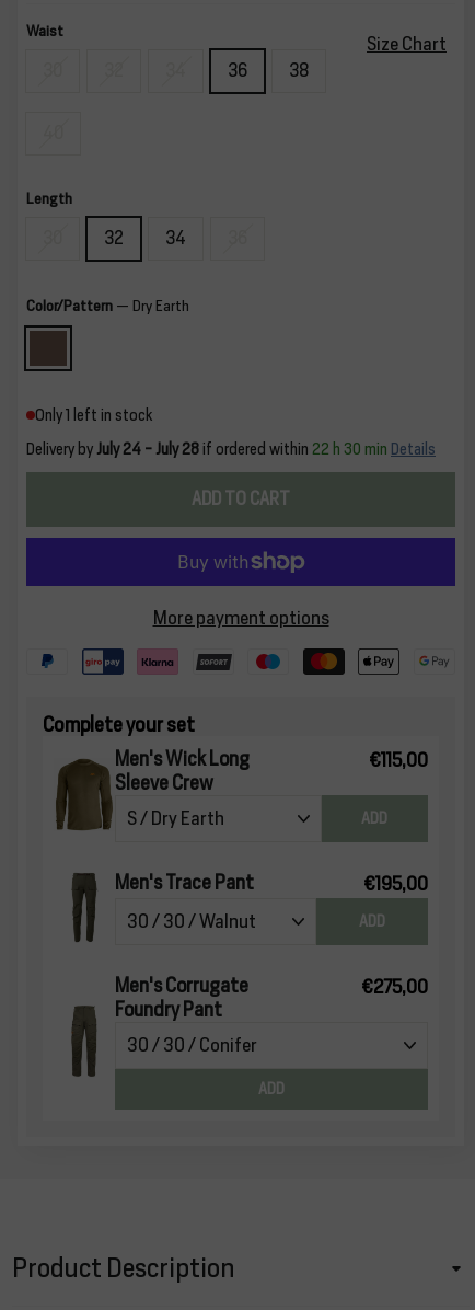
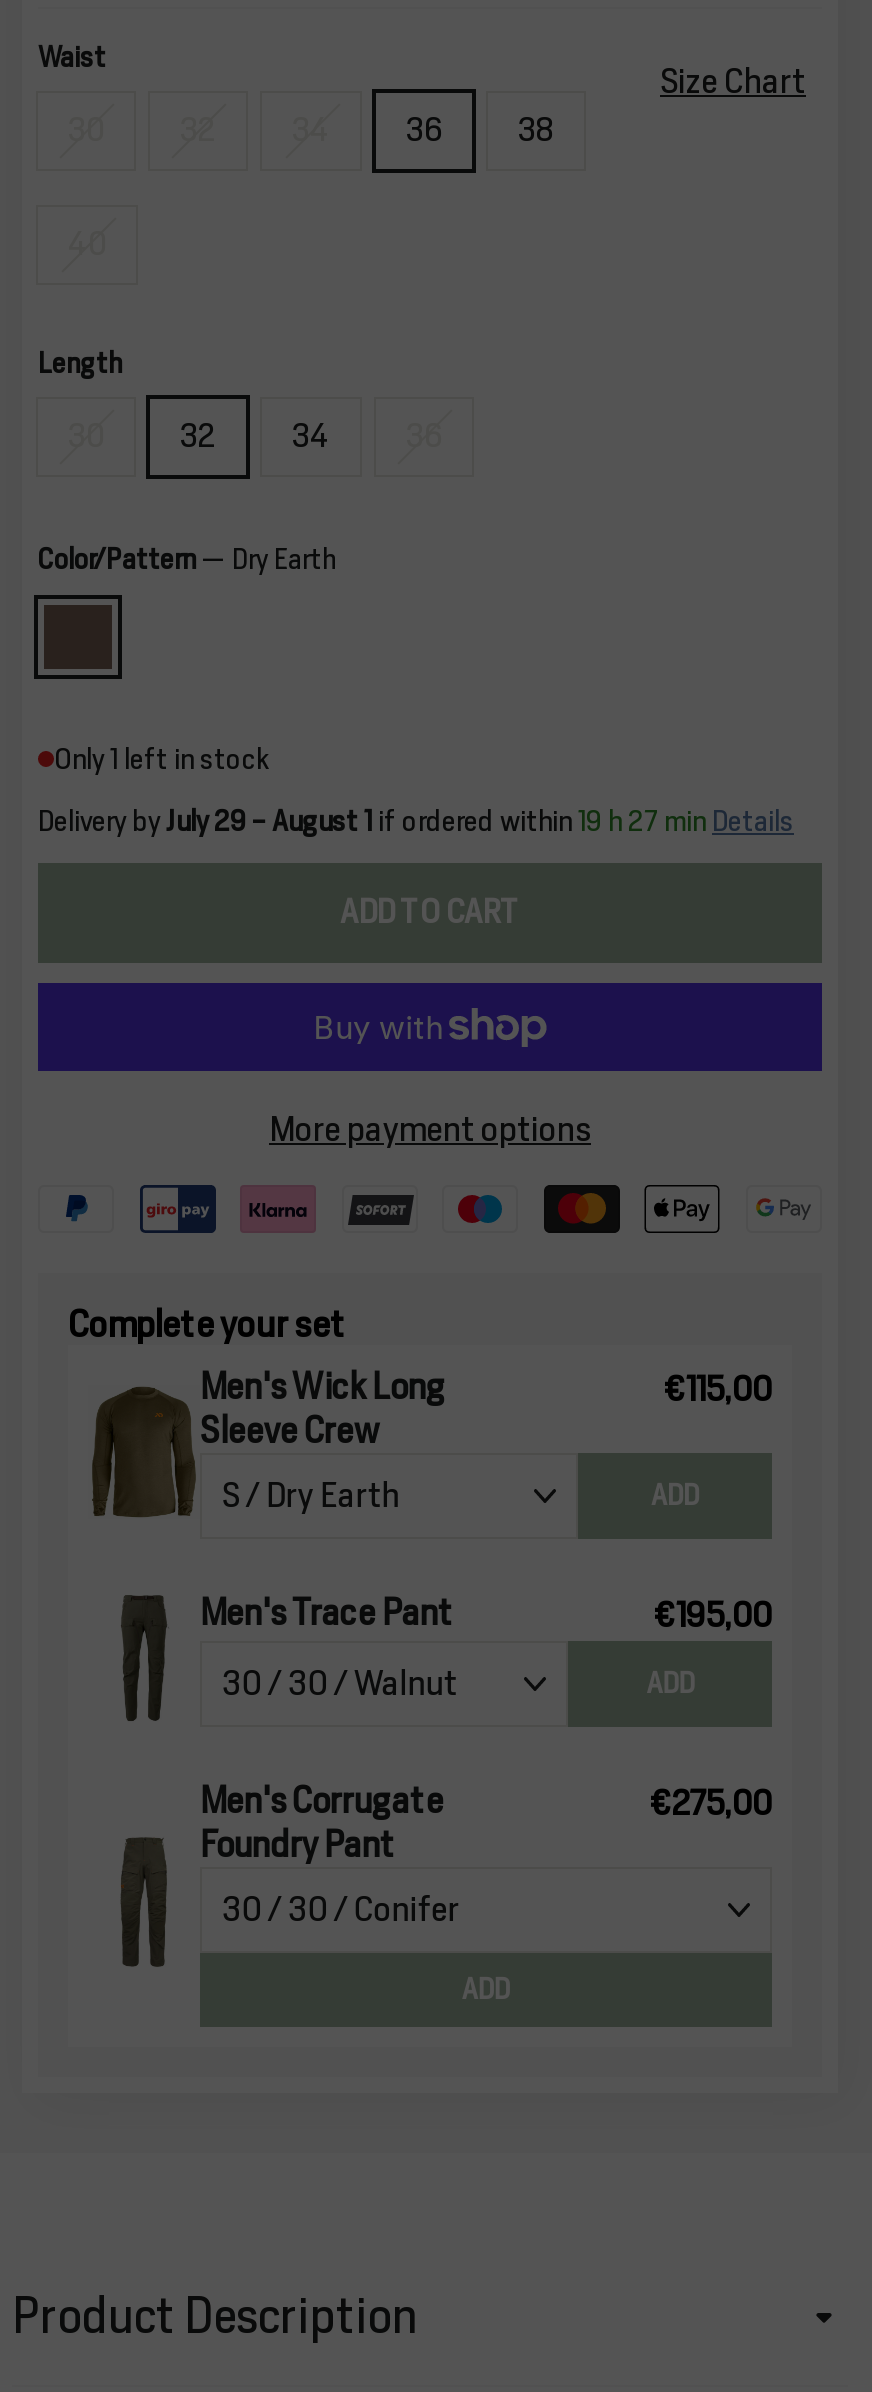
- Delivery byJuly 24 - July 28 if ordered within 22 h 30 min Details
+ Delivery byJuly 29 - August 1 if ordered within 19 h 27 min Details
